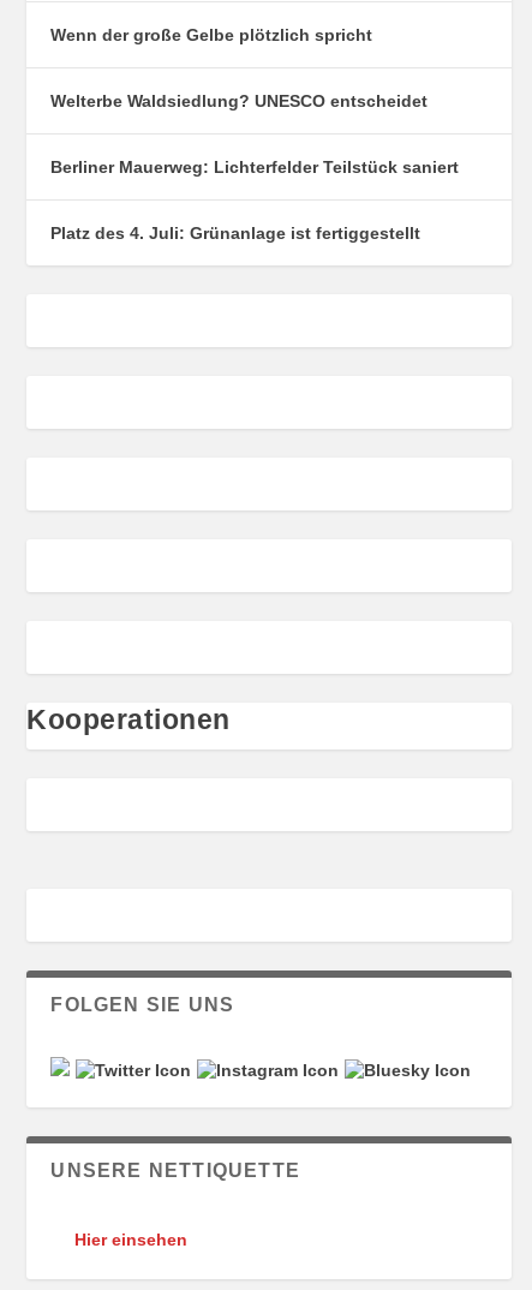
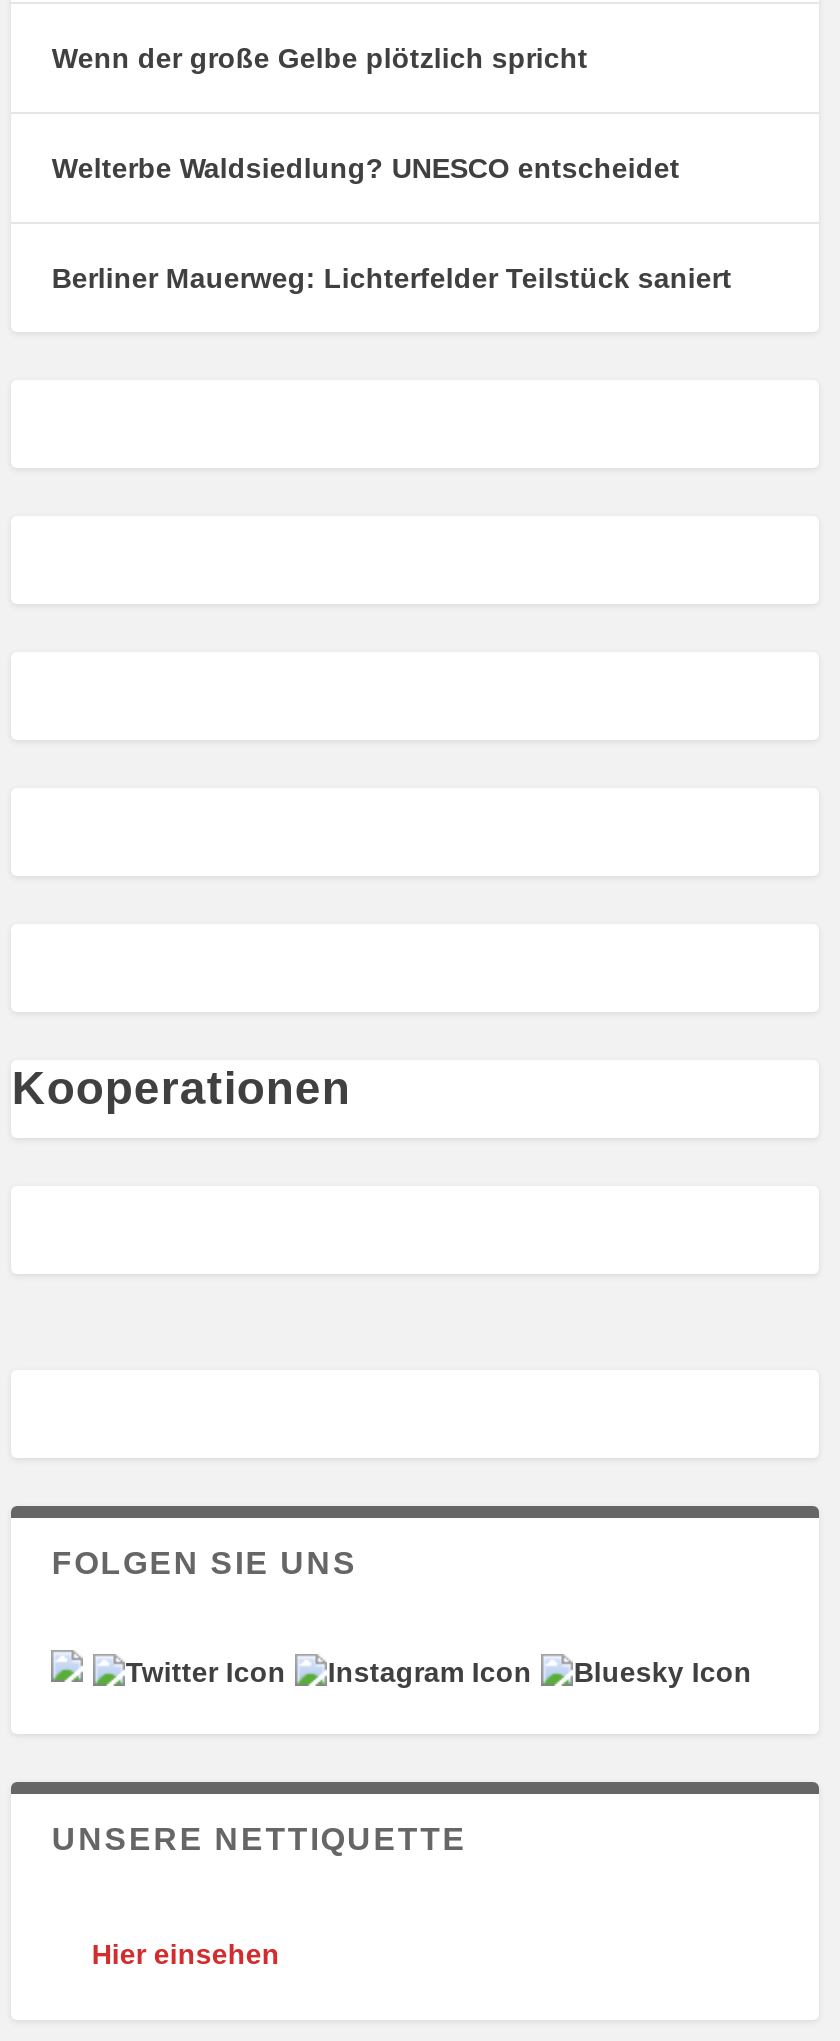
- Platz des 4. Juli: Grünanlage ist fertiggestellt
